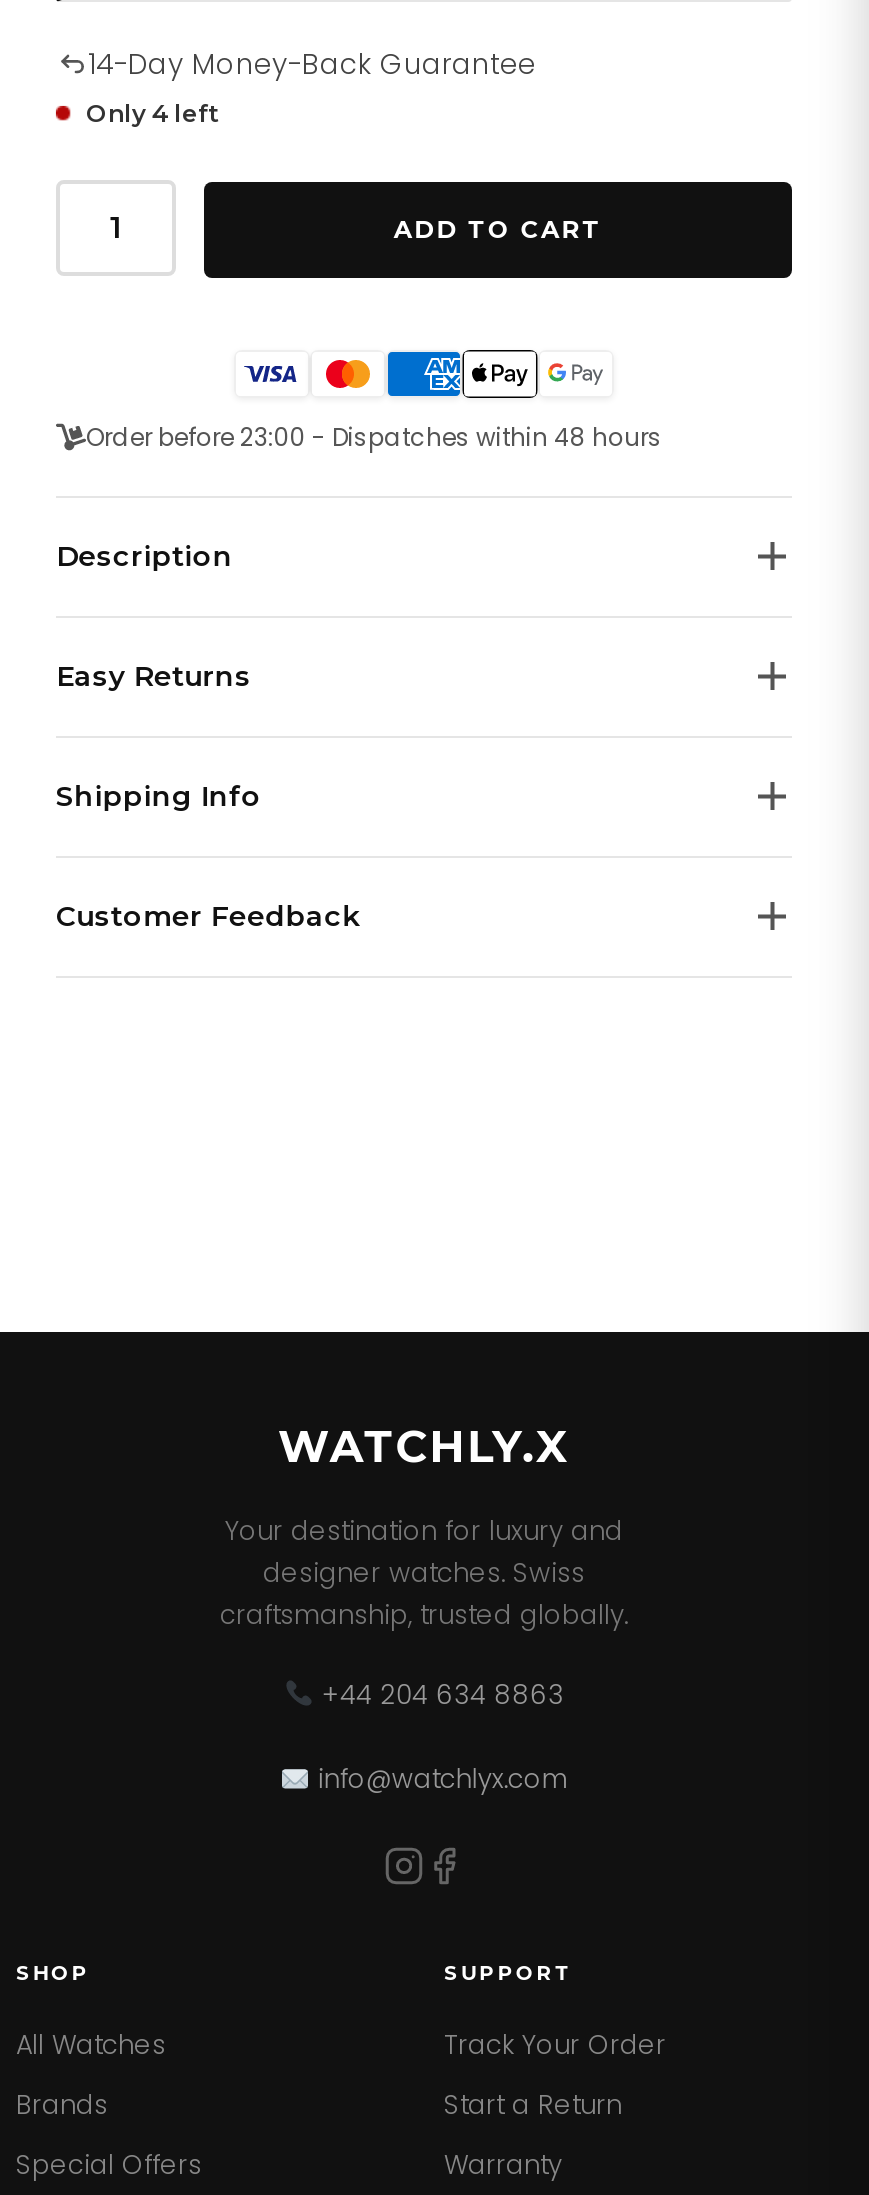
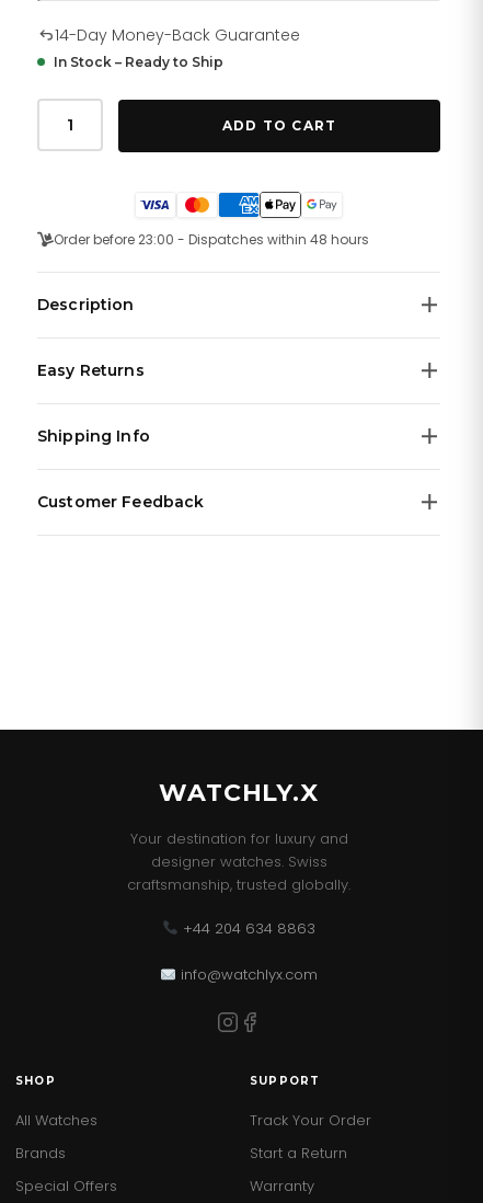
- Only 4 left
+ In Stock – Ready to Ship
